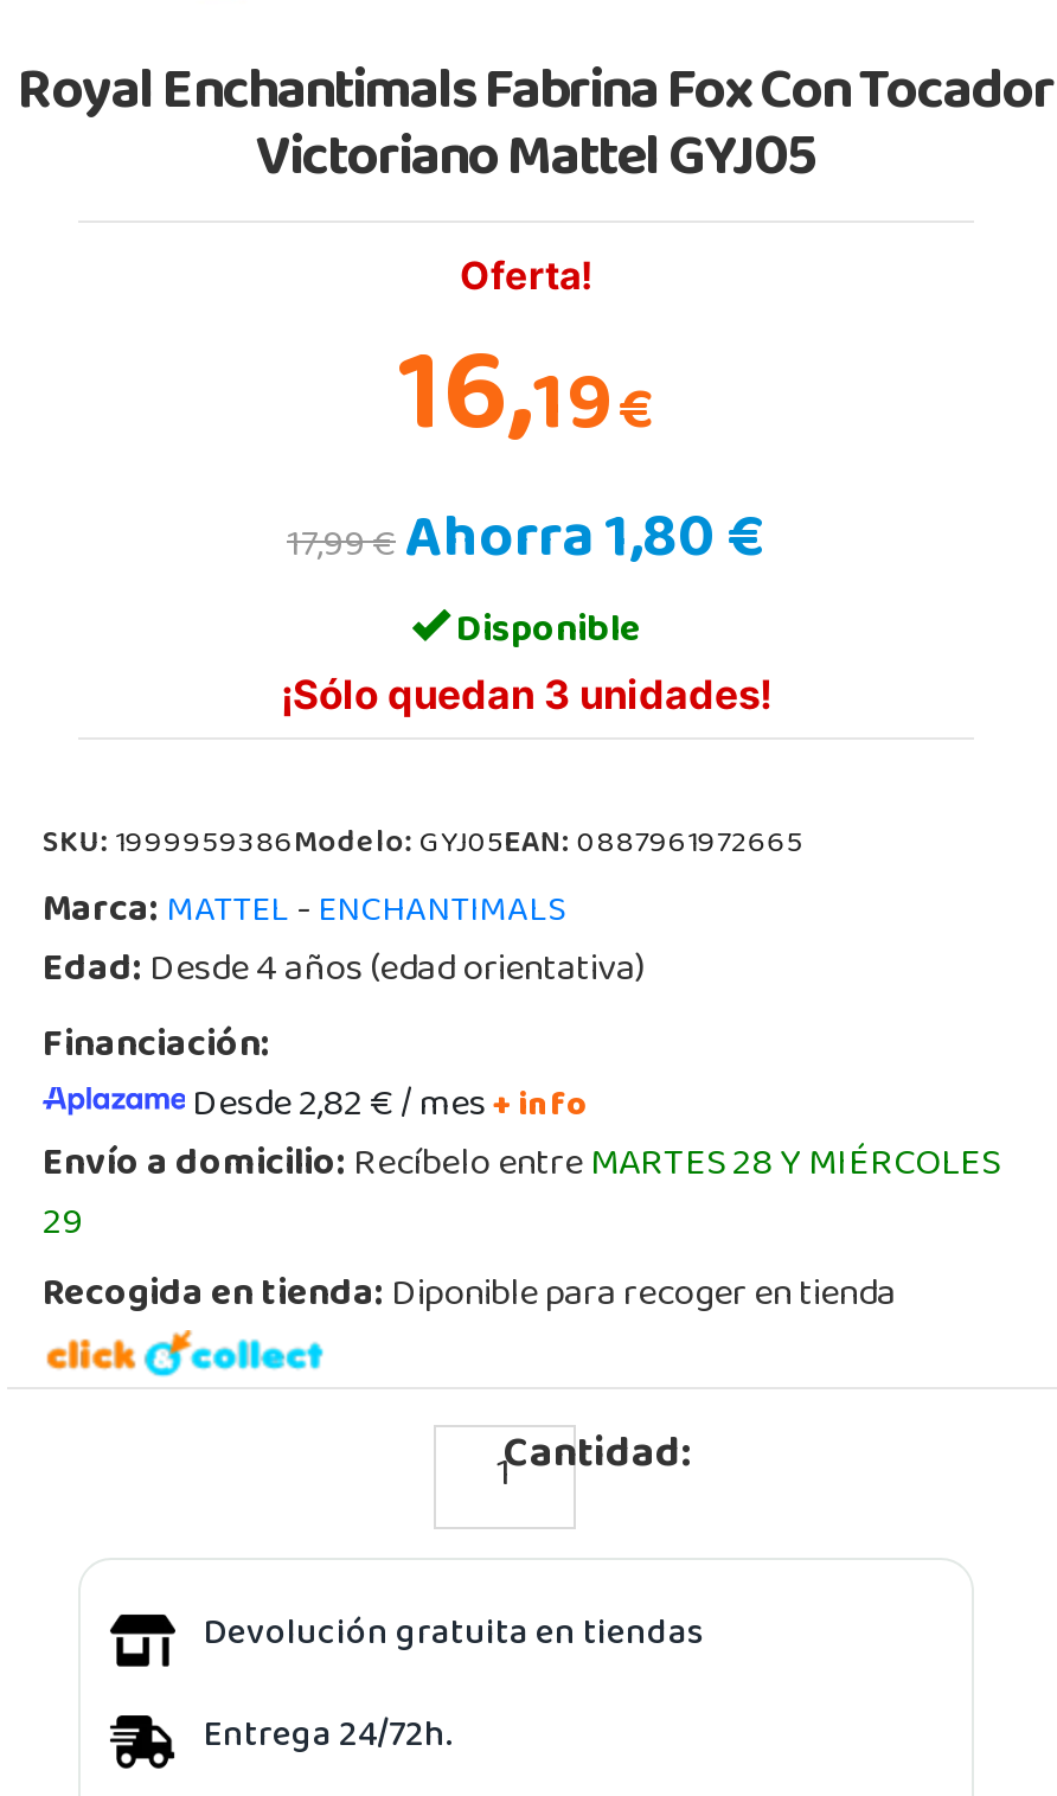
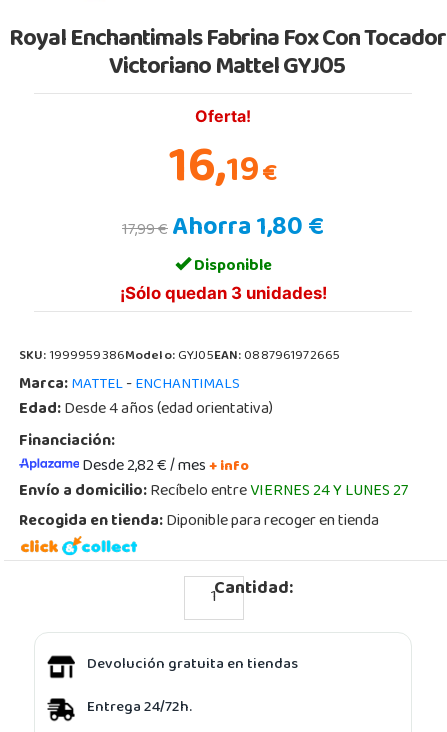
- Envío a domicilio: Recíbelo entreMARTES 28 Y MIÉRCOLES
- 29
+ Envío a domicilio: Recíbelo entreVIERNES 24 Y LUNES 27
